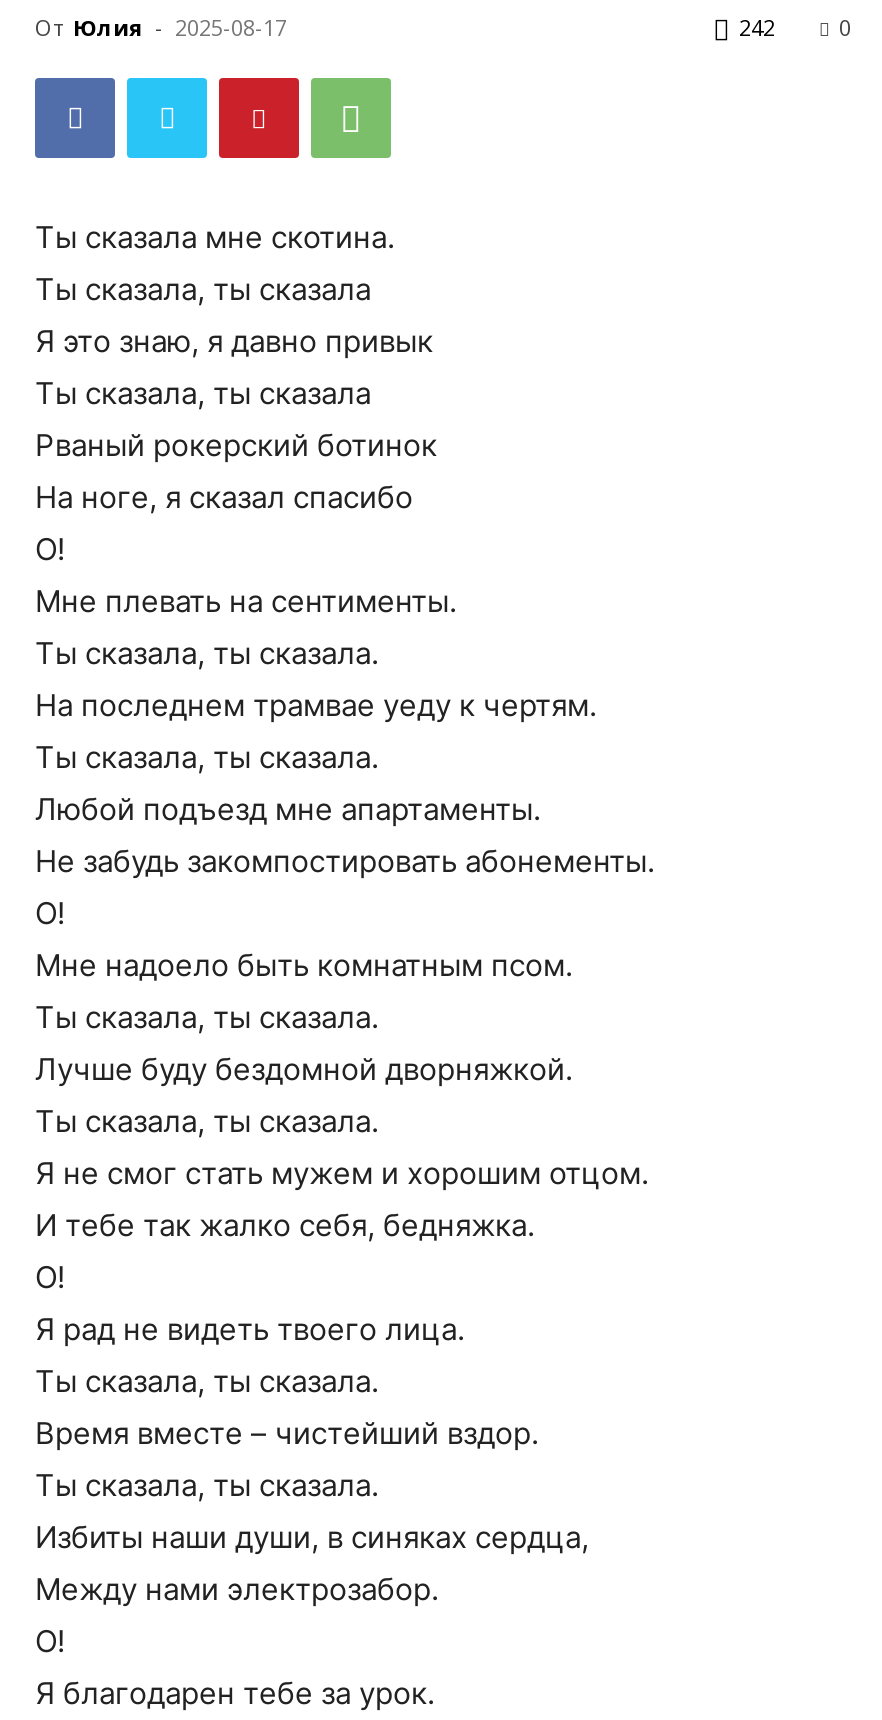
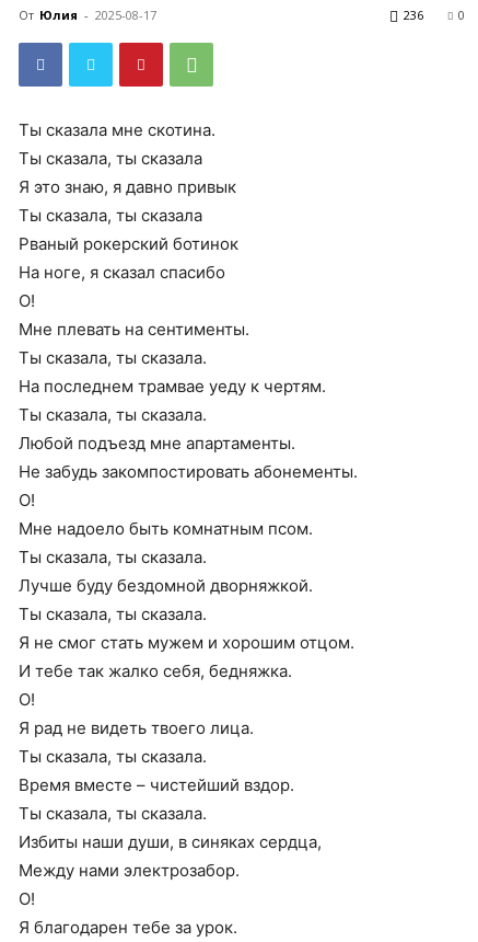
- 242
+ 236
